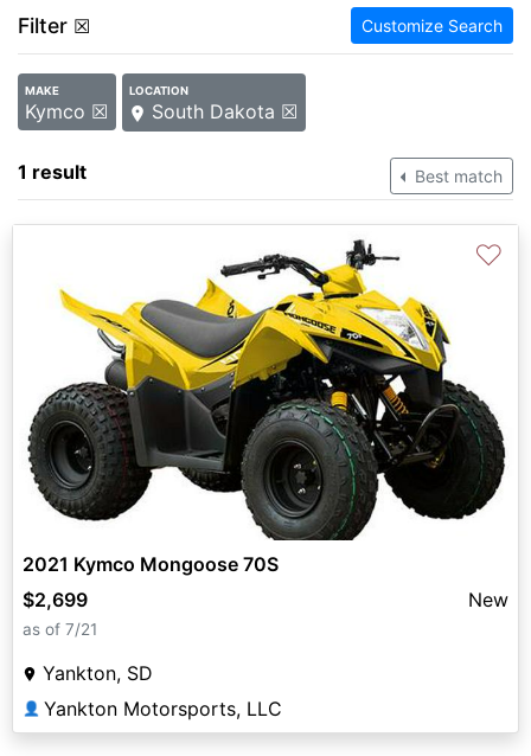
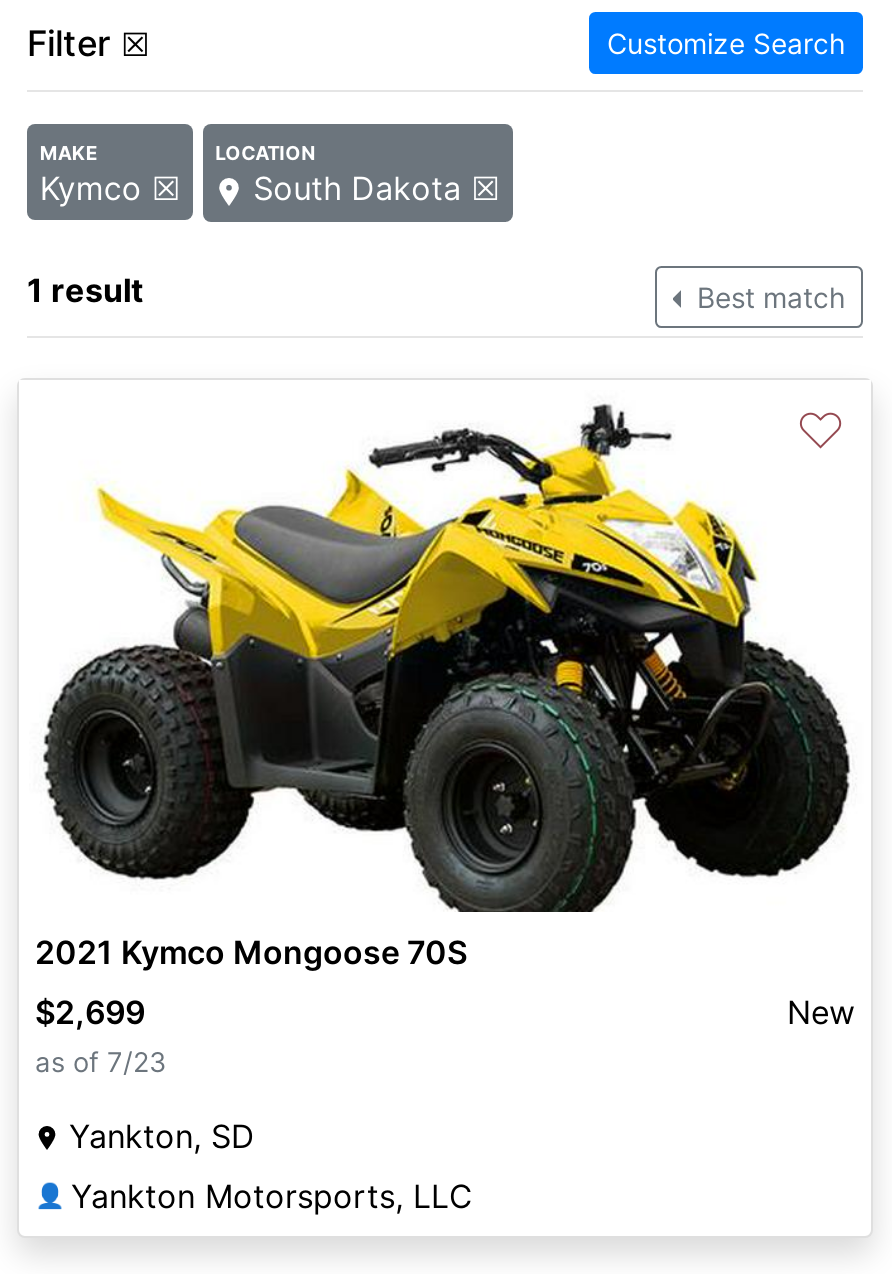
- as of 7/21
+ as of 7/23
